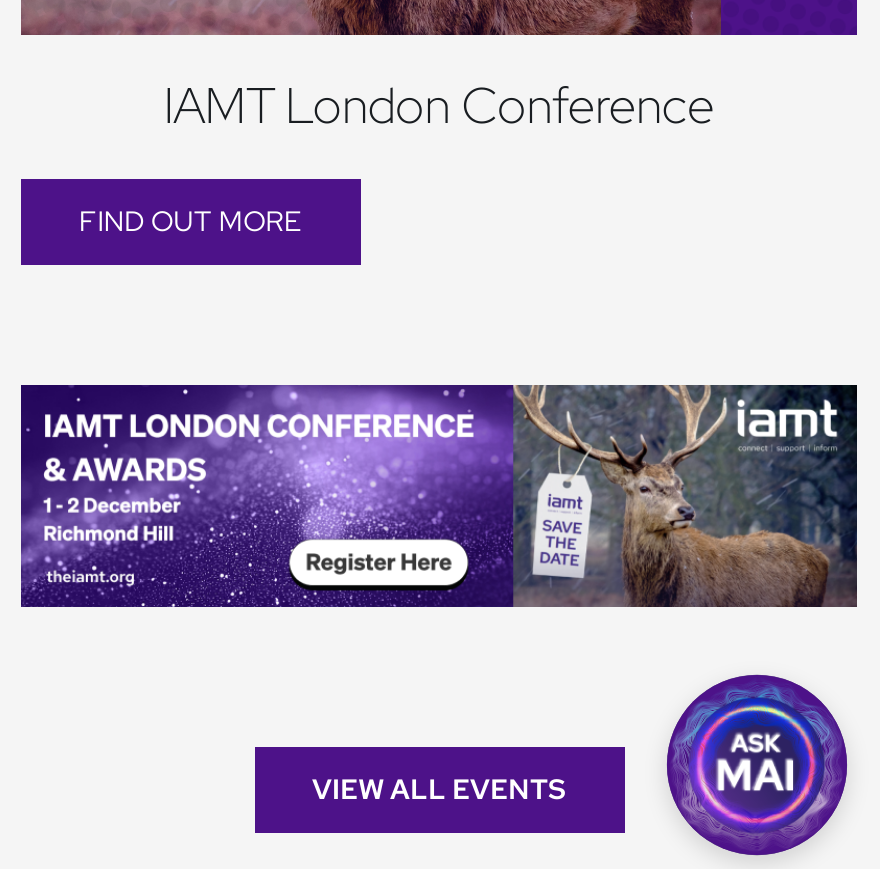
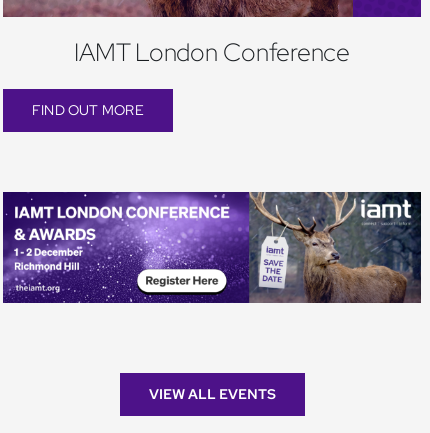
- [image]
